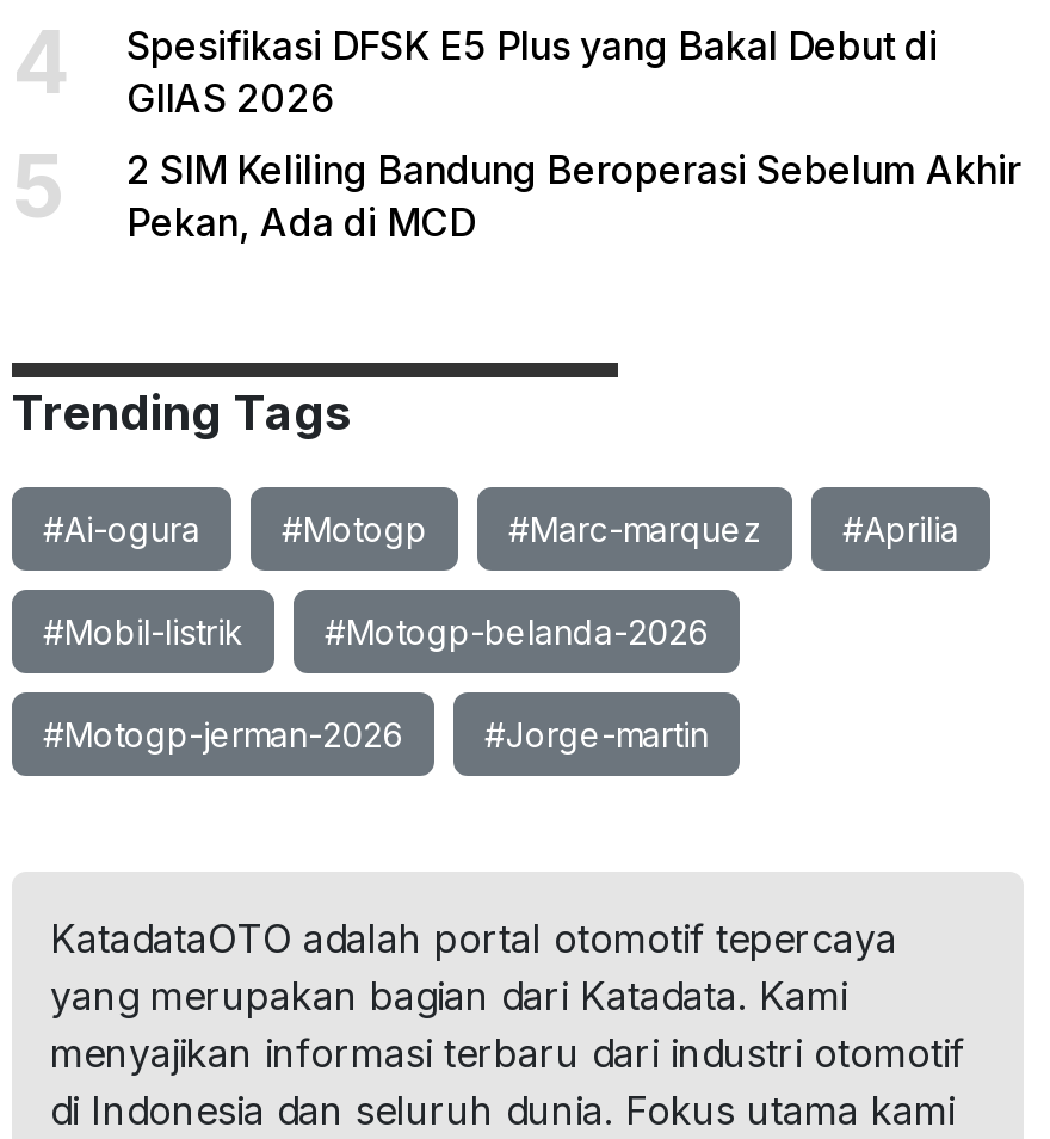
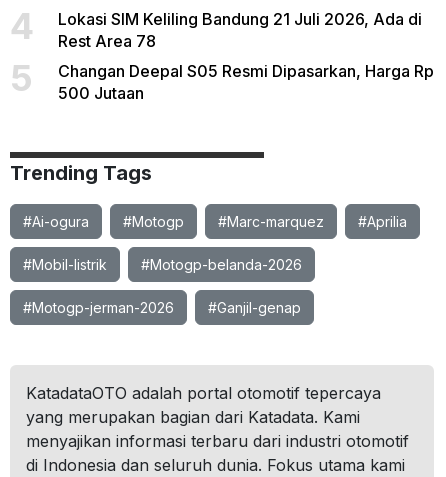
- Spesifikasi DFSK E5 Plus yang Bakal Debut di
- GIIAS 2026
+ Lokasi SIM Keliling Bandung 21 Juli 2026, Ada di
+ Rest Area 78

- 2 SIM Keliling Bandung Beroperasi Sebelum Akhir
- Pekan, Ada di MCD
+ Changan Deepal S05 Resmi Dipasarkan, Harga Rp
+ 500 Jutaan

- #Jorge-martin
+ #Ganjil-genap
